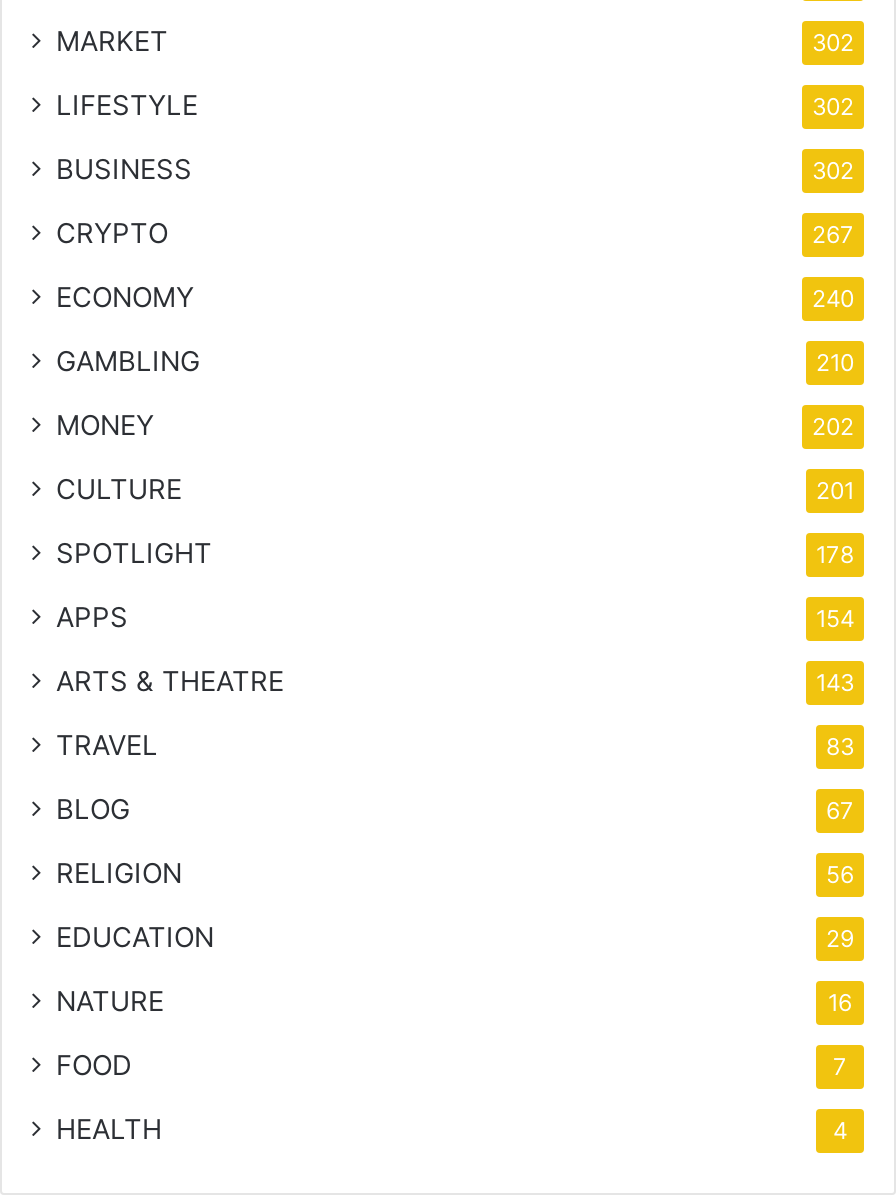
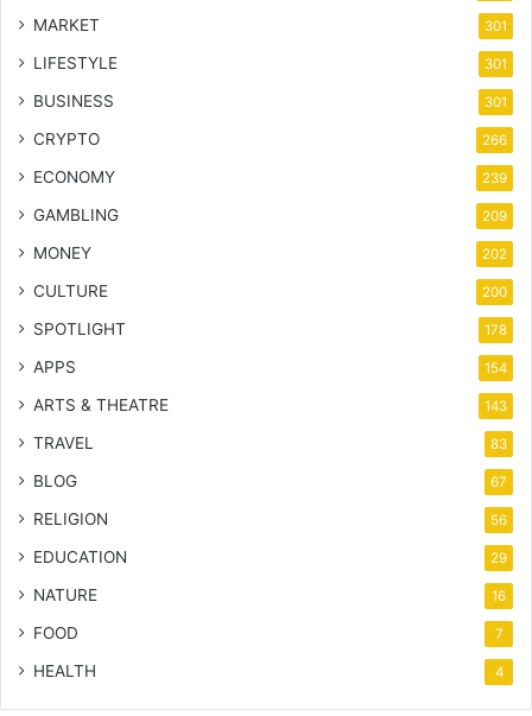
- 302
+ 301

- 302
+ 301

- 302
+ 301

- 267
+ 266

- 240
+ 239

- 210
+ 209

- 201
+ 200
